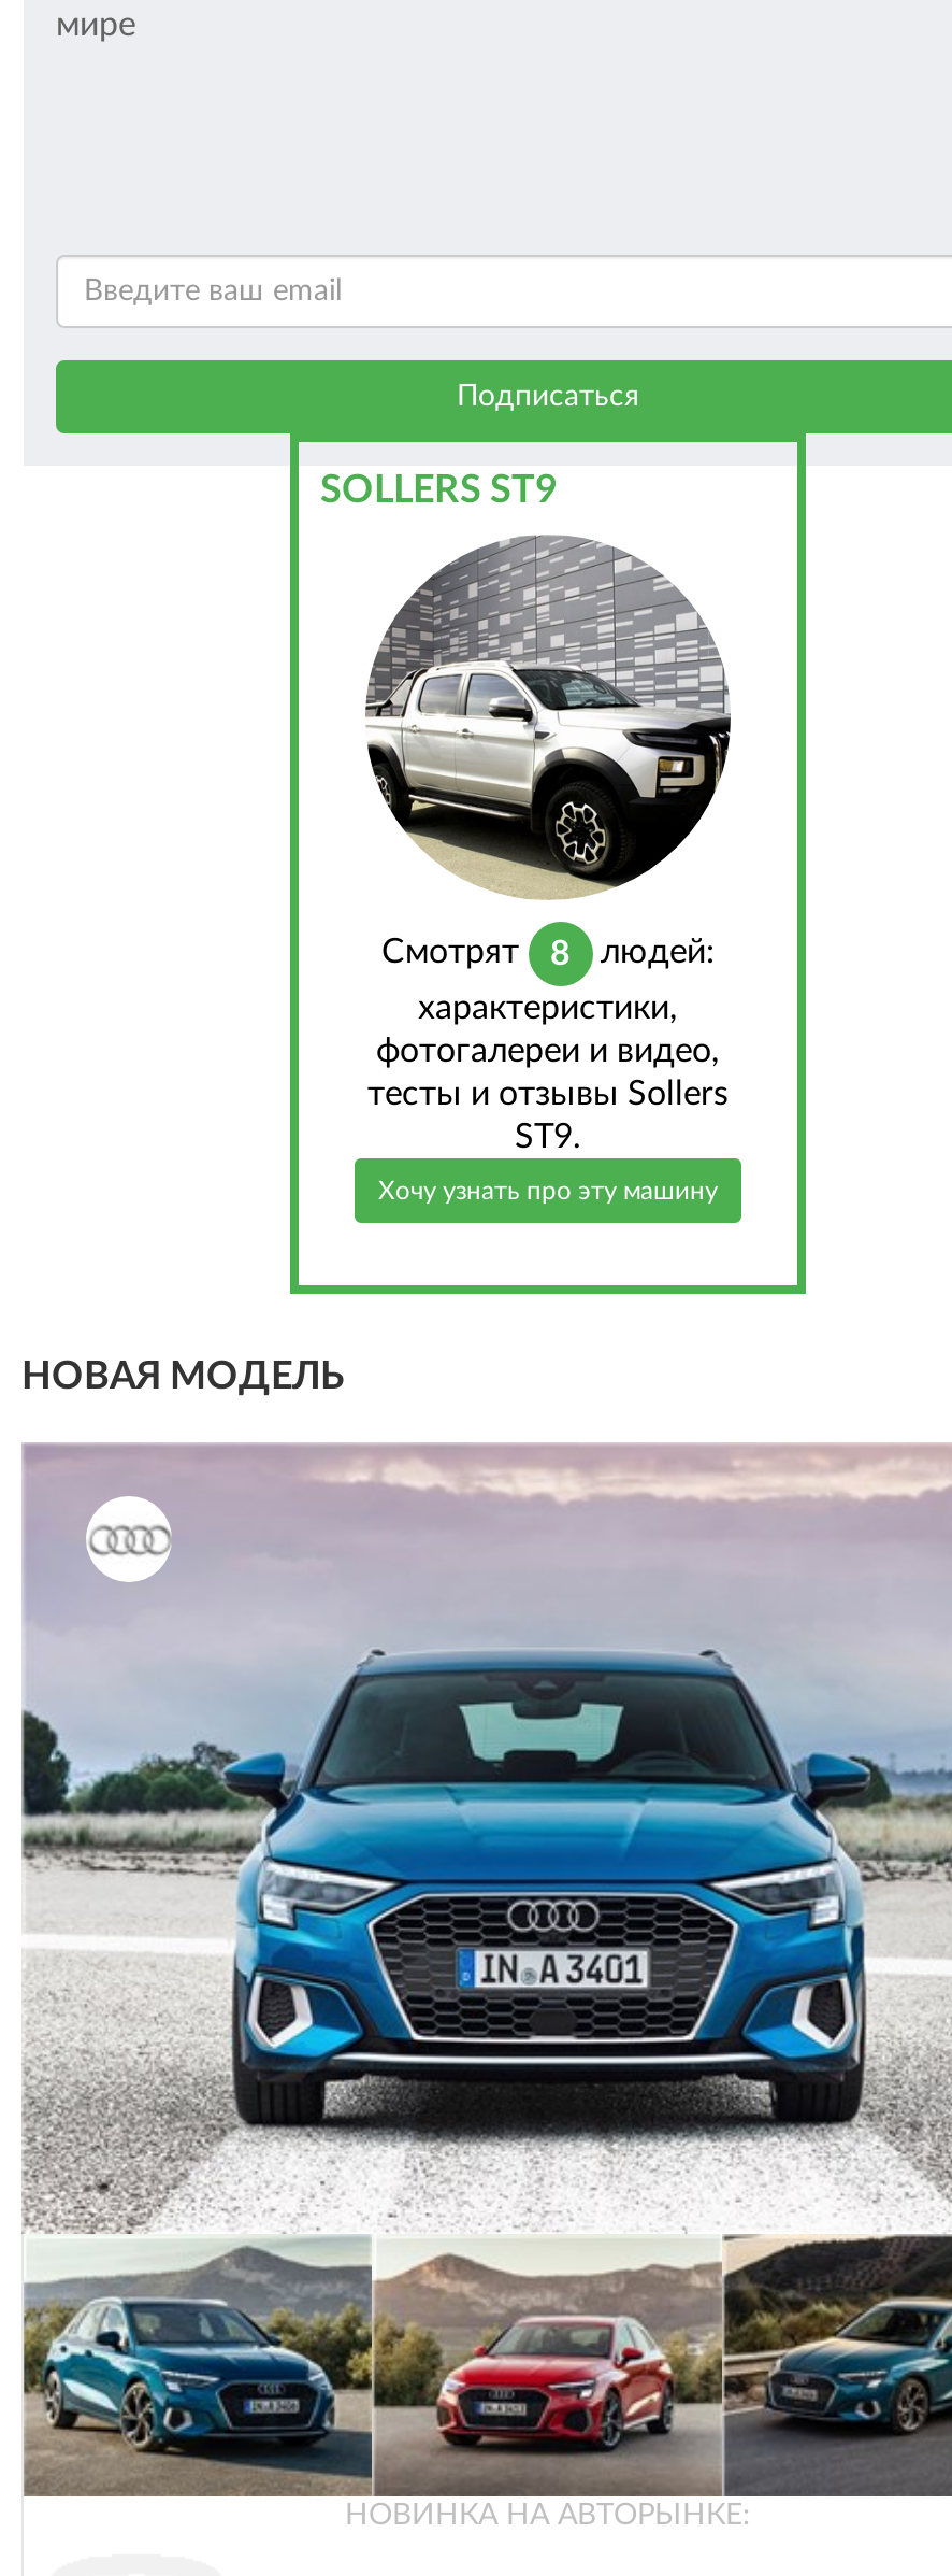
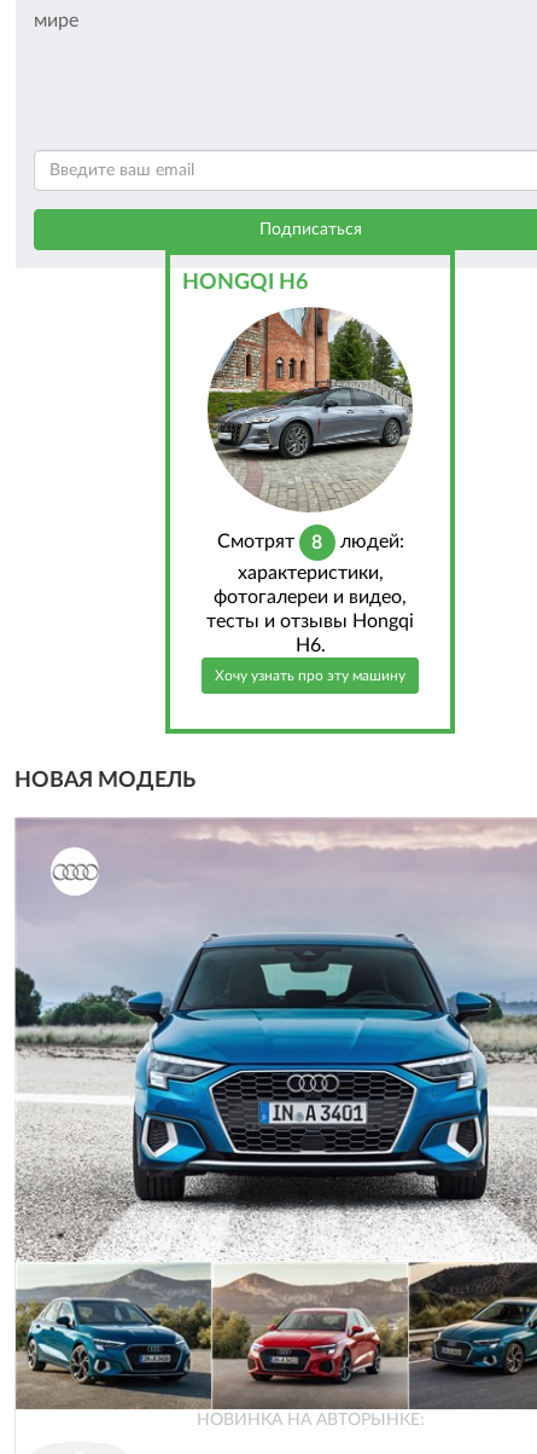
- SOLLERS ST9
+ HONGQI H6

- [image]
+ [image]

- тесты и отзывы Sollers
- ST9.
+ тесты и отзывы Hongqi
+ H6.
